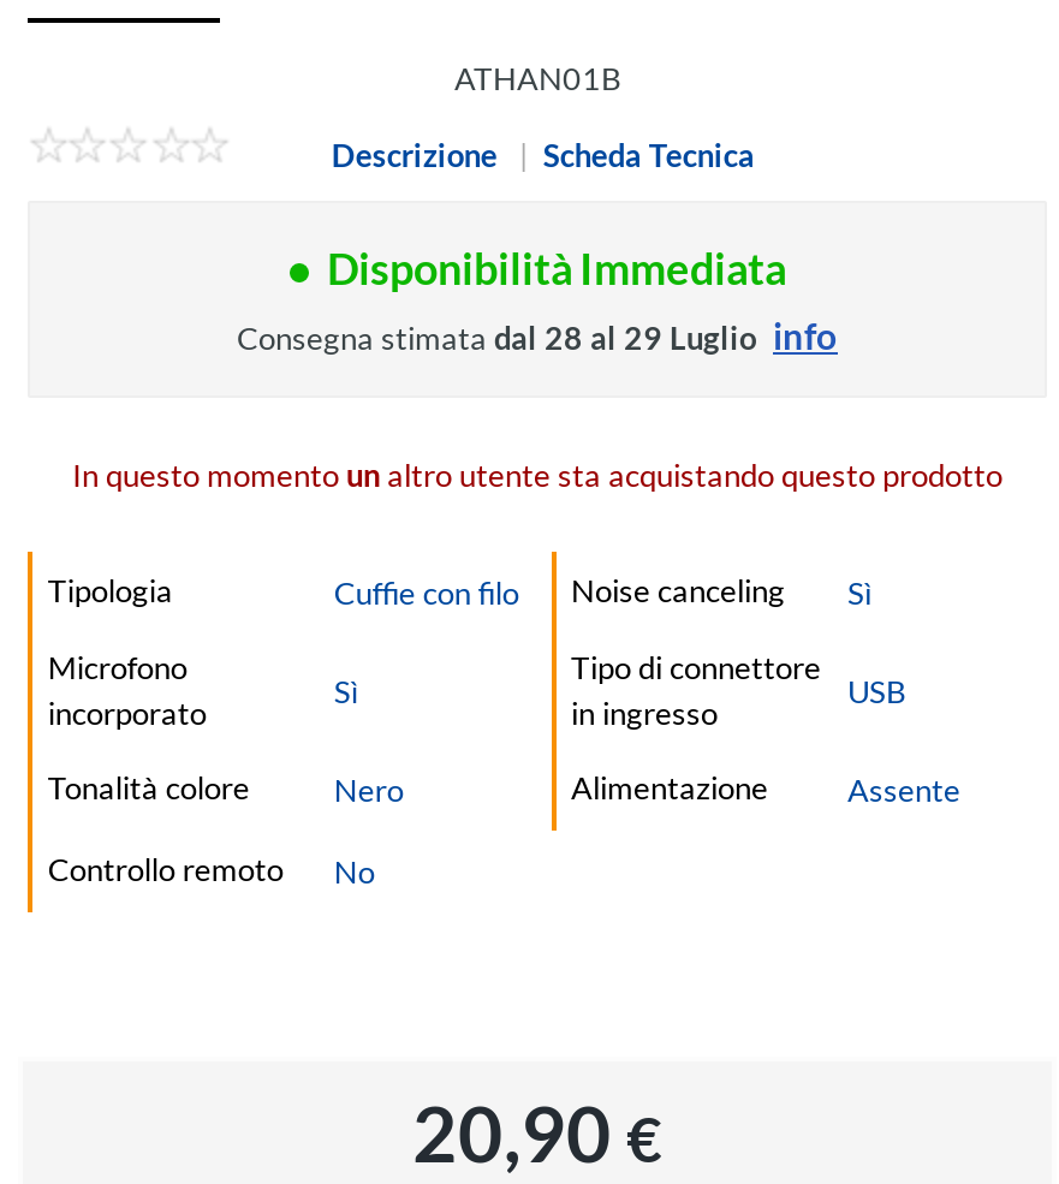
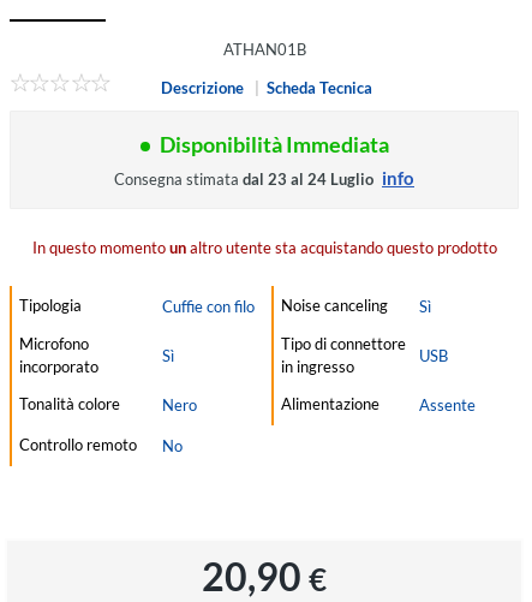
- Consegna stimata dal 28 al 29 Luglio info
+ Consegna stimata dal 23 al 24 Luglio info
